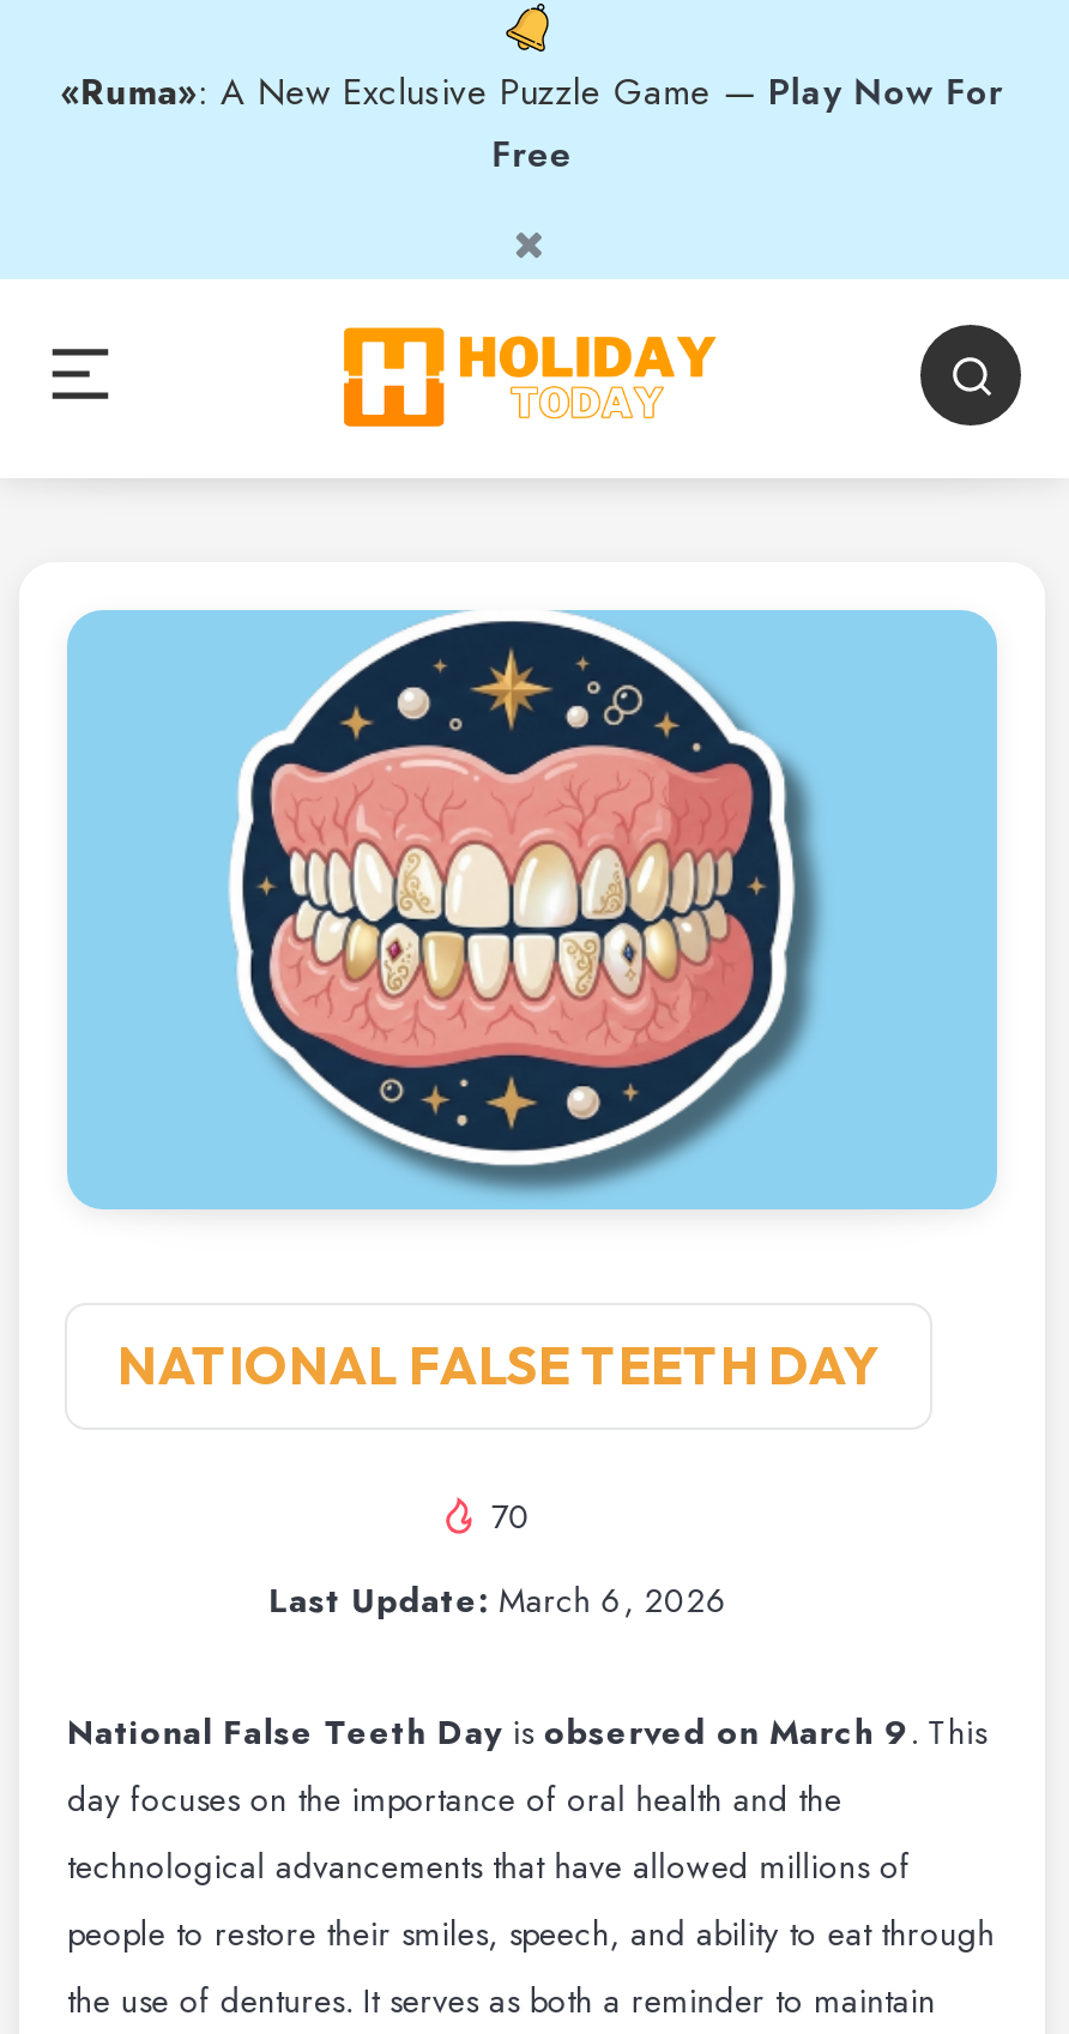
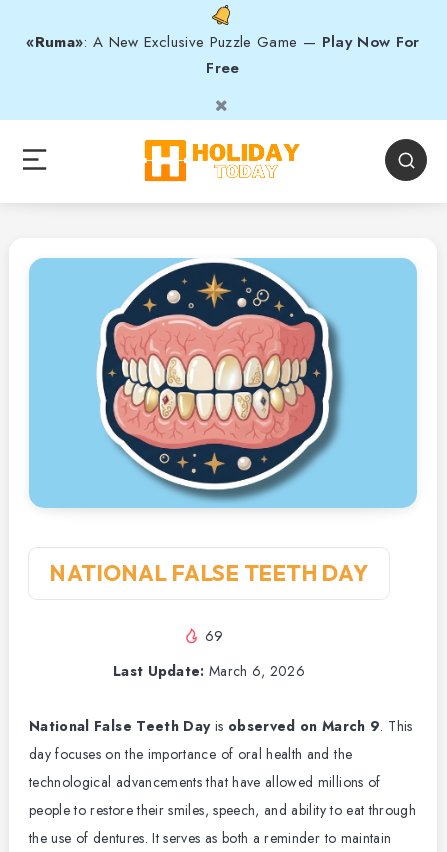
- 70
+ 69
